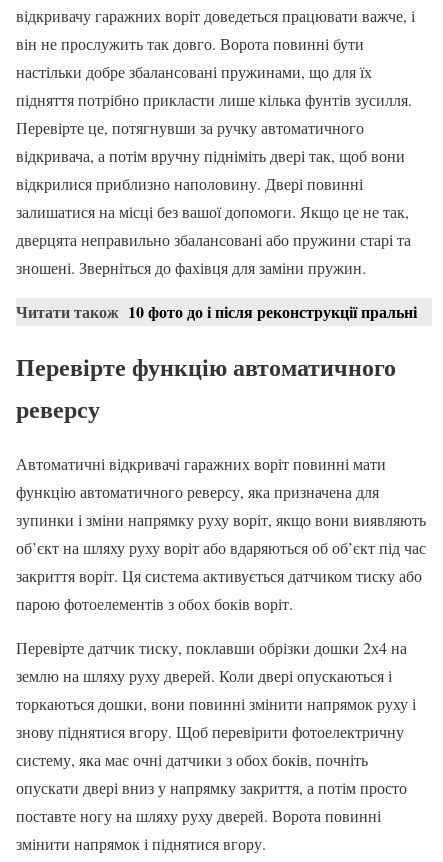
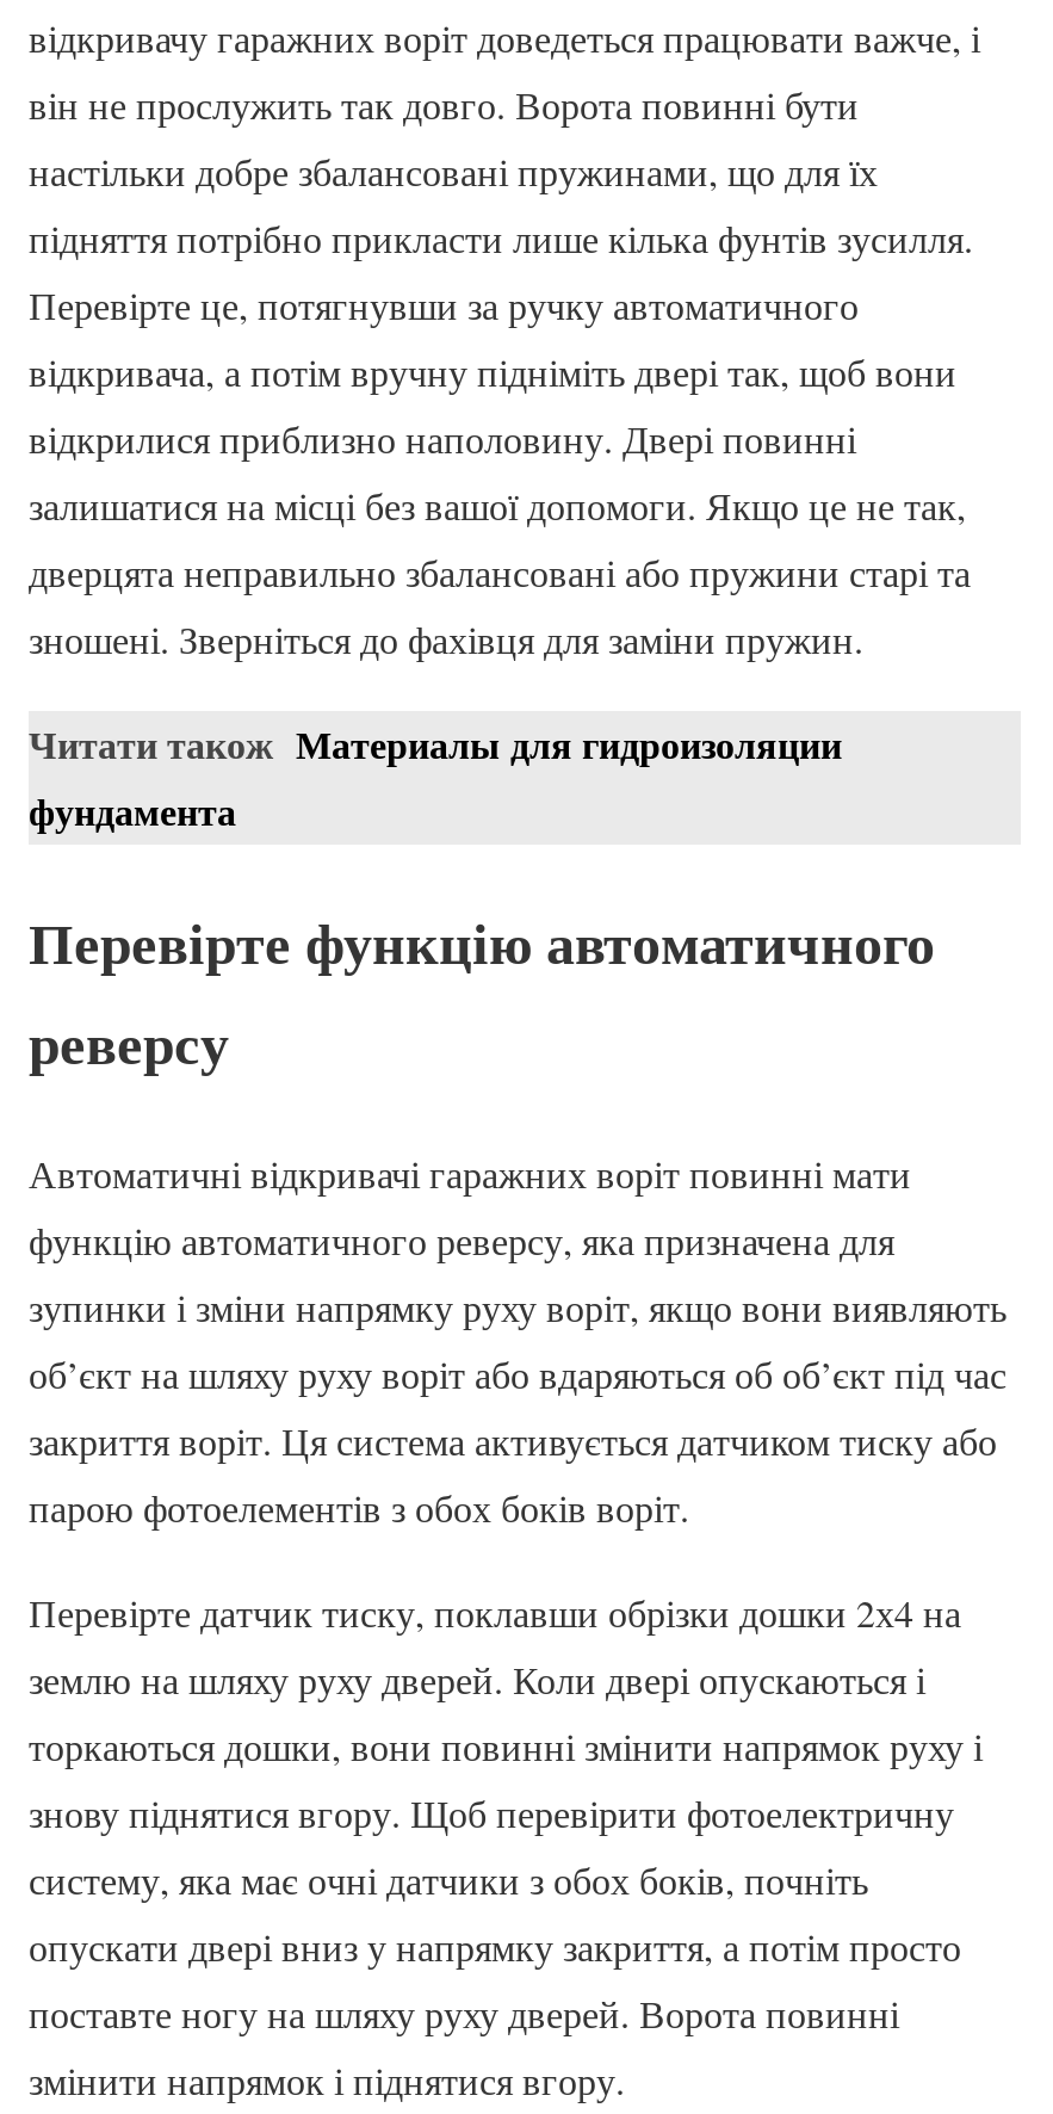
- Читати також 10 фото до і після реконструкції пральні
+ Читати також Материалы для гидроизоляции
+ фундамента
